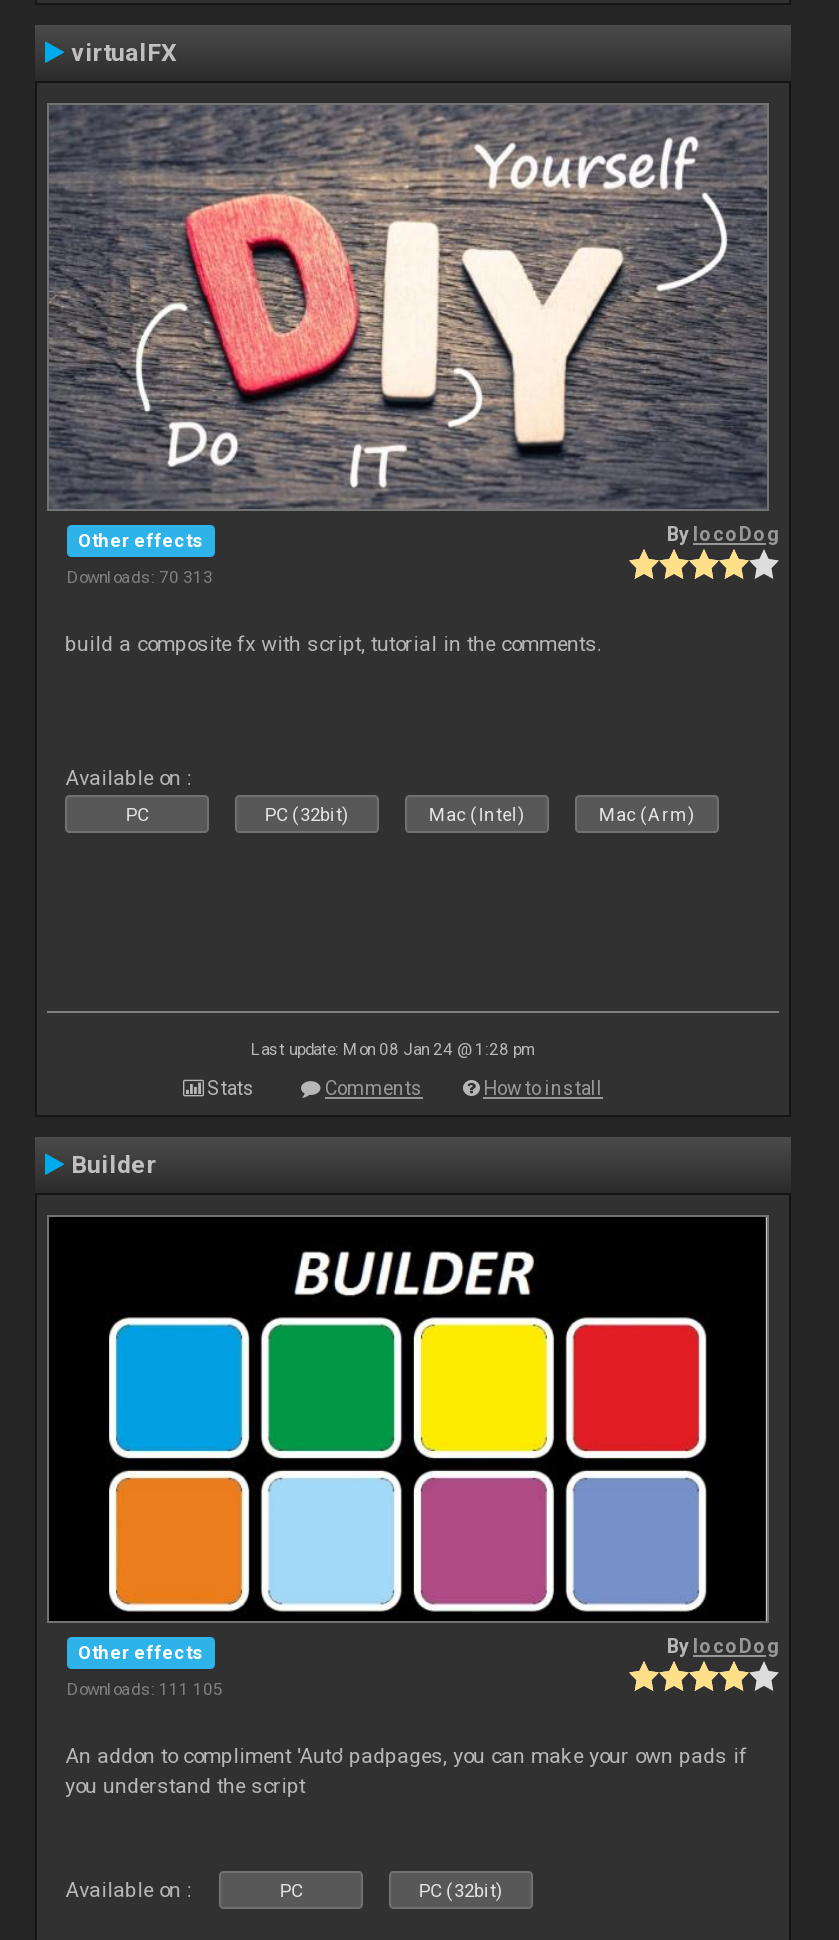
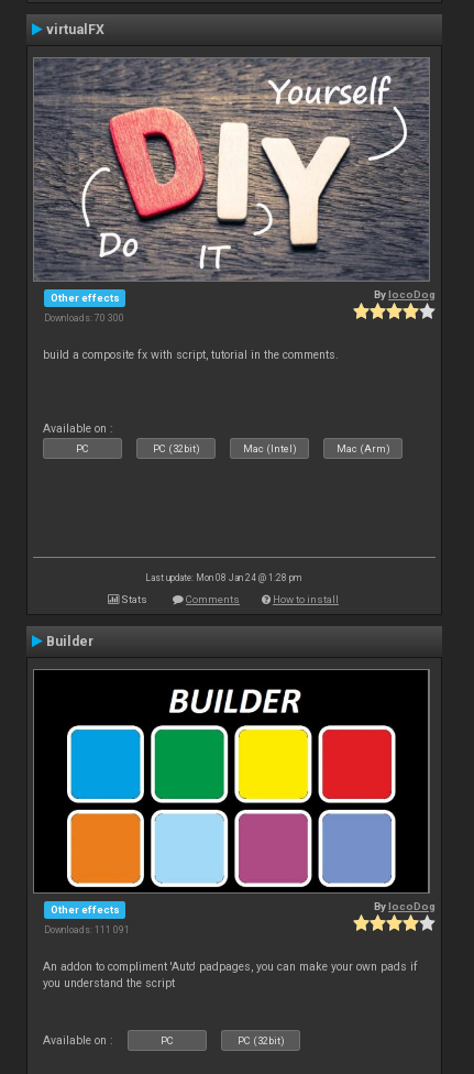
- Downloads: 70 313
+ Downloads: 70 300

- Downloads: 111 105
+ Downloads: 111 091
